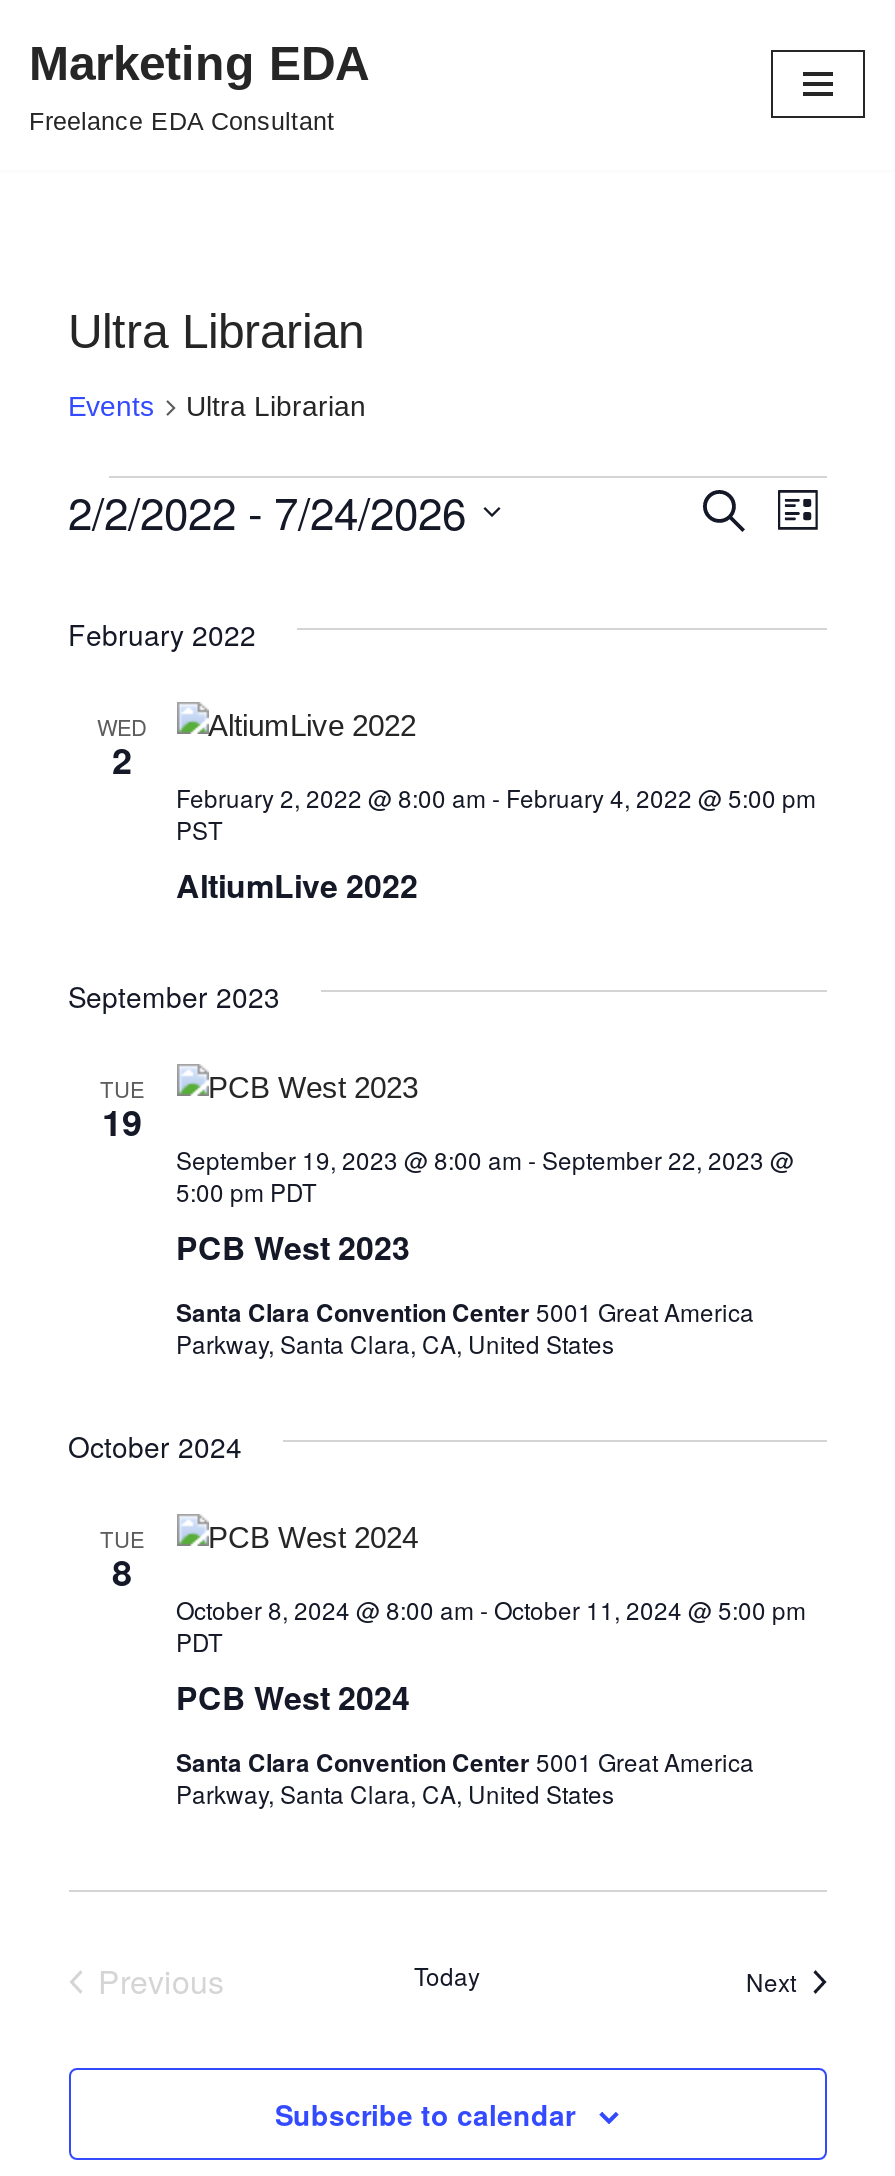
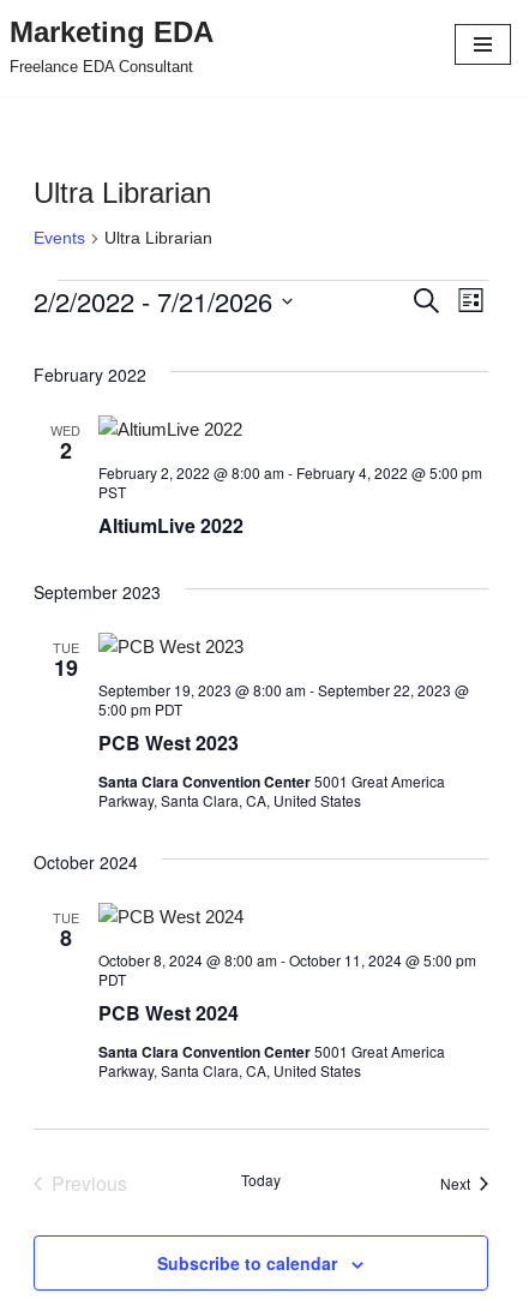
- 2/2/2022 - 7/24/2026
+ 2/2/2022 - 7/21/2026
